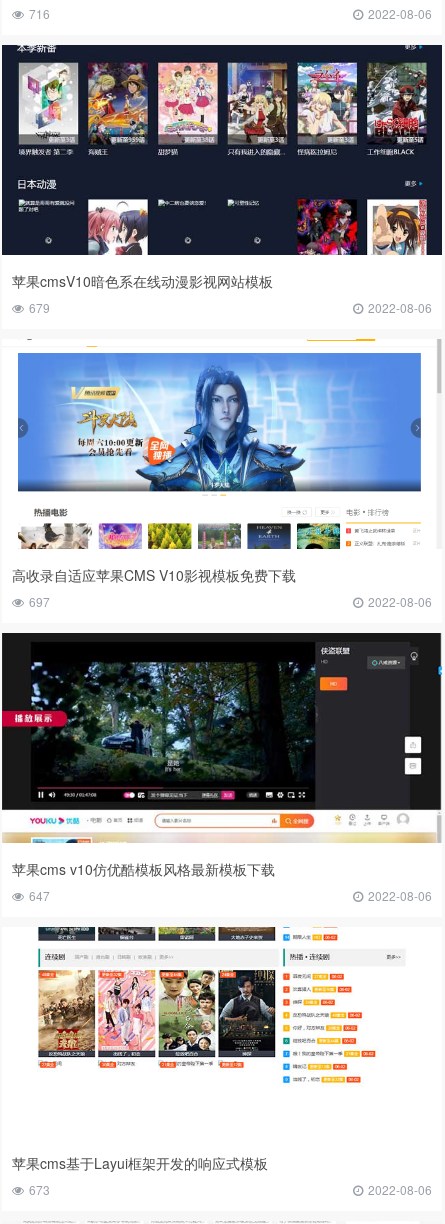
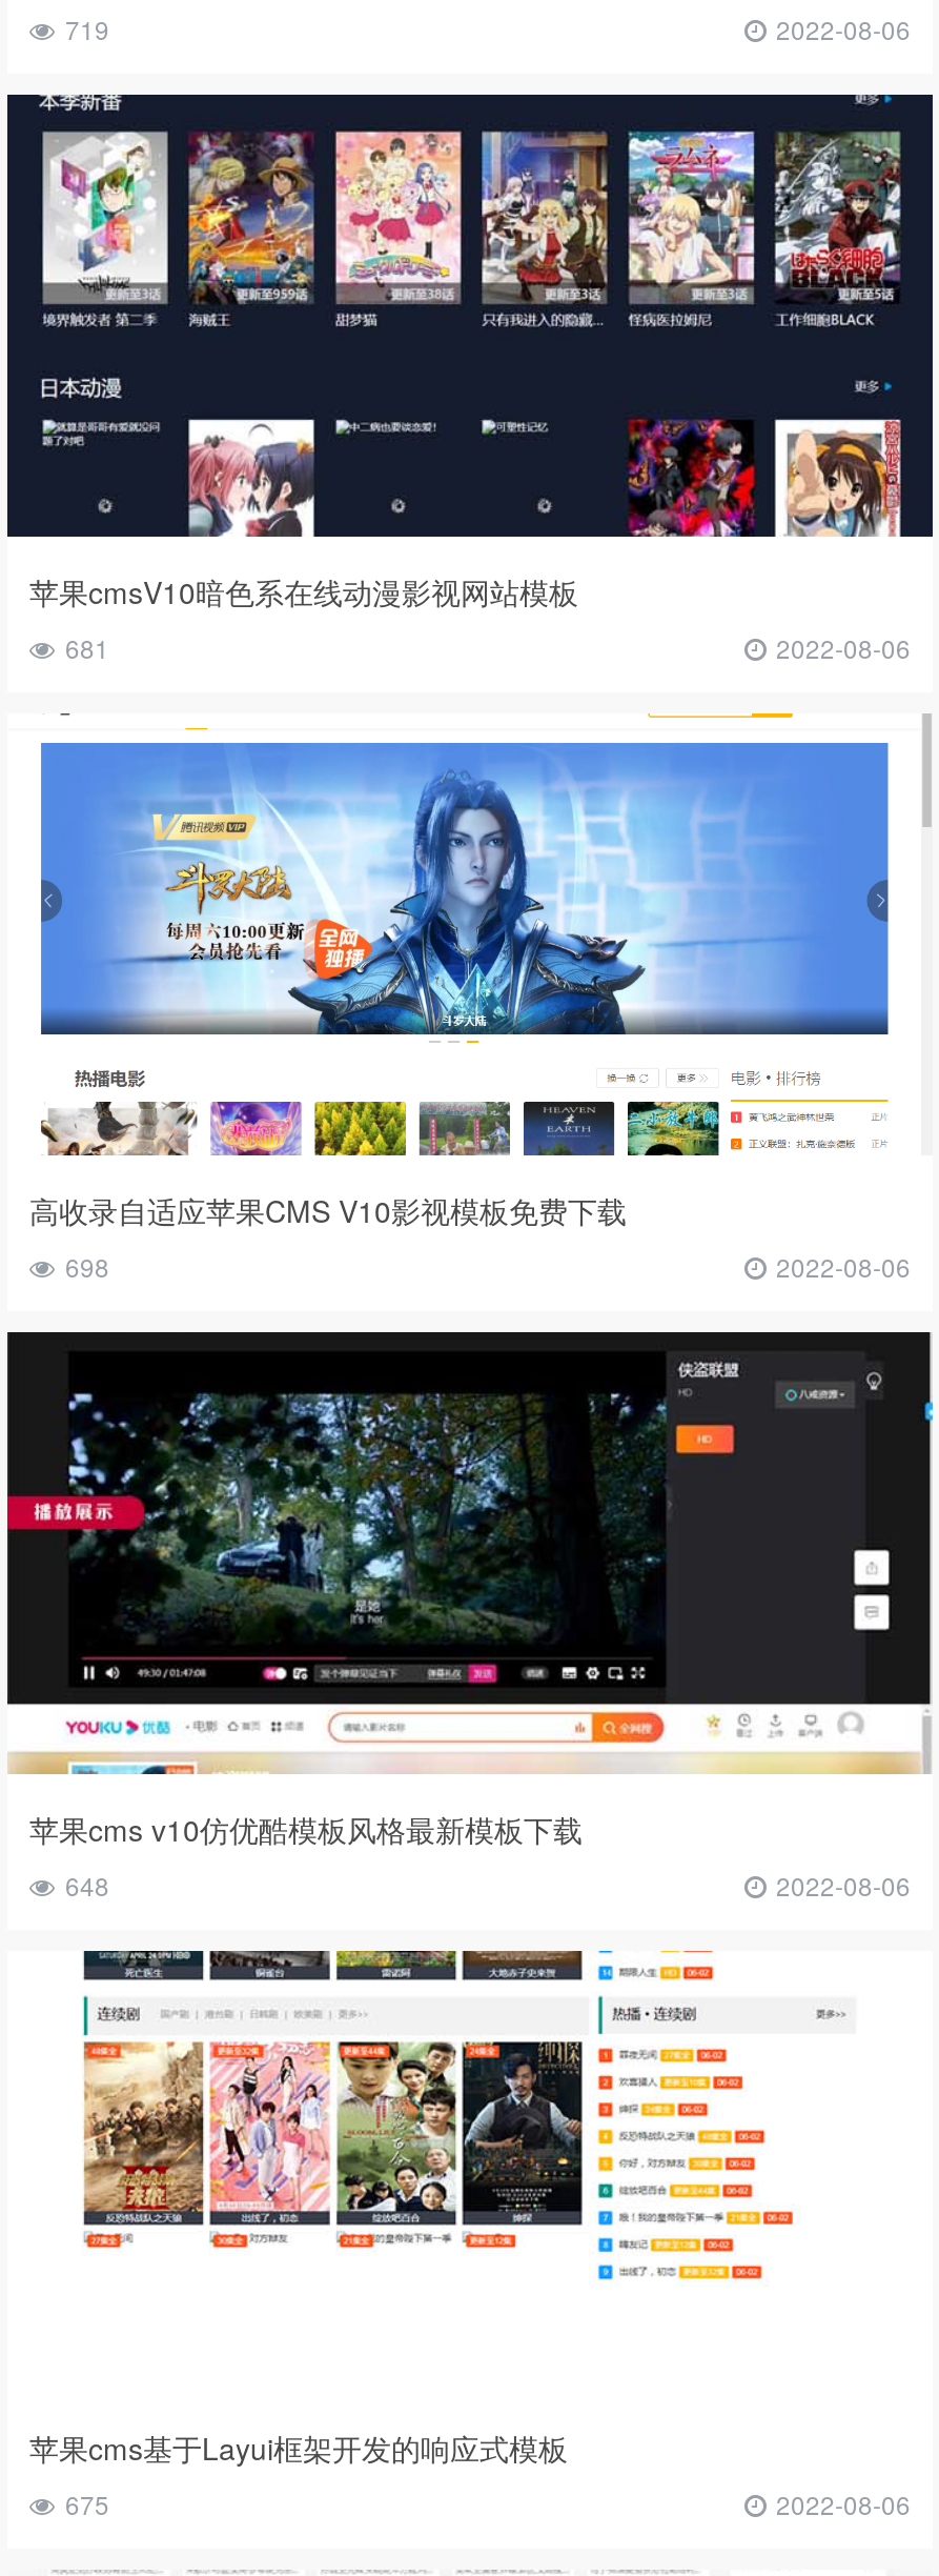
- 716
+ 719

- 679
+ 681

- 697
+ 698

- 647
+ 648

- 673
+ 675
